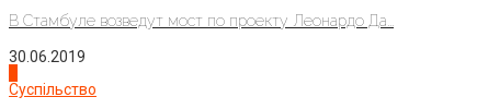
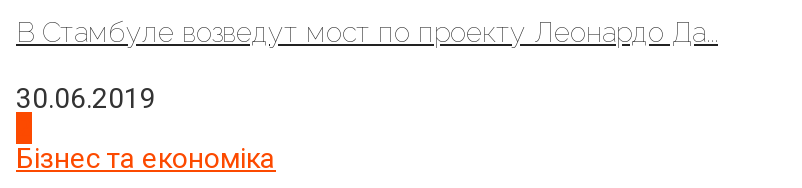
- Суспільство
+ Бізнес та економіка
